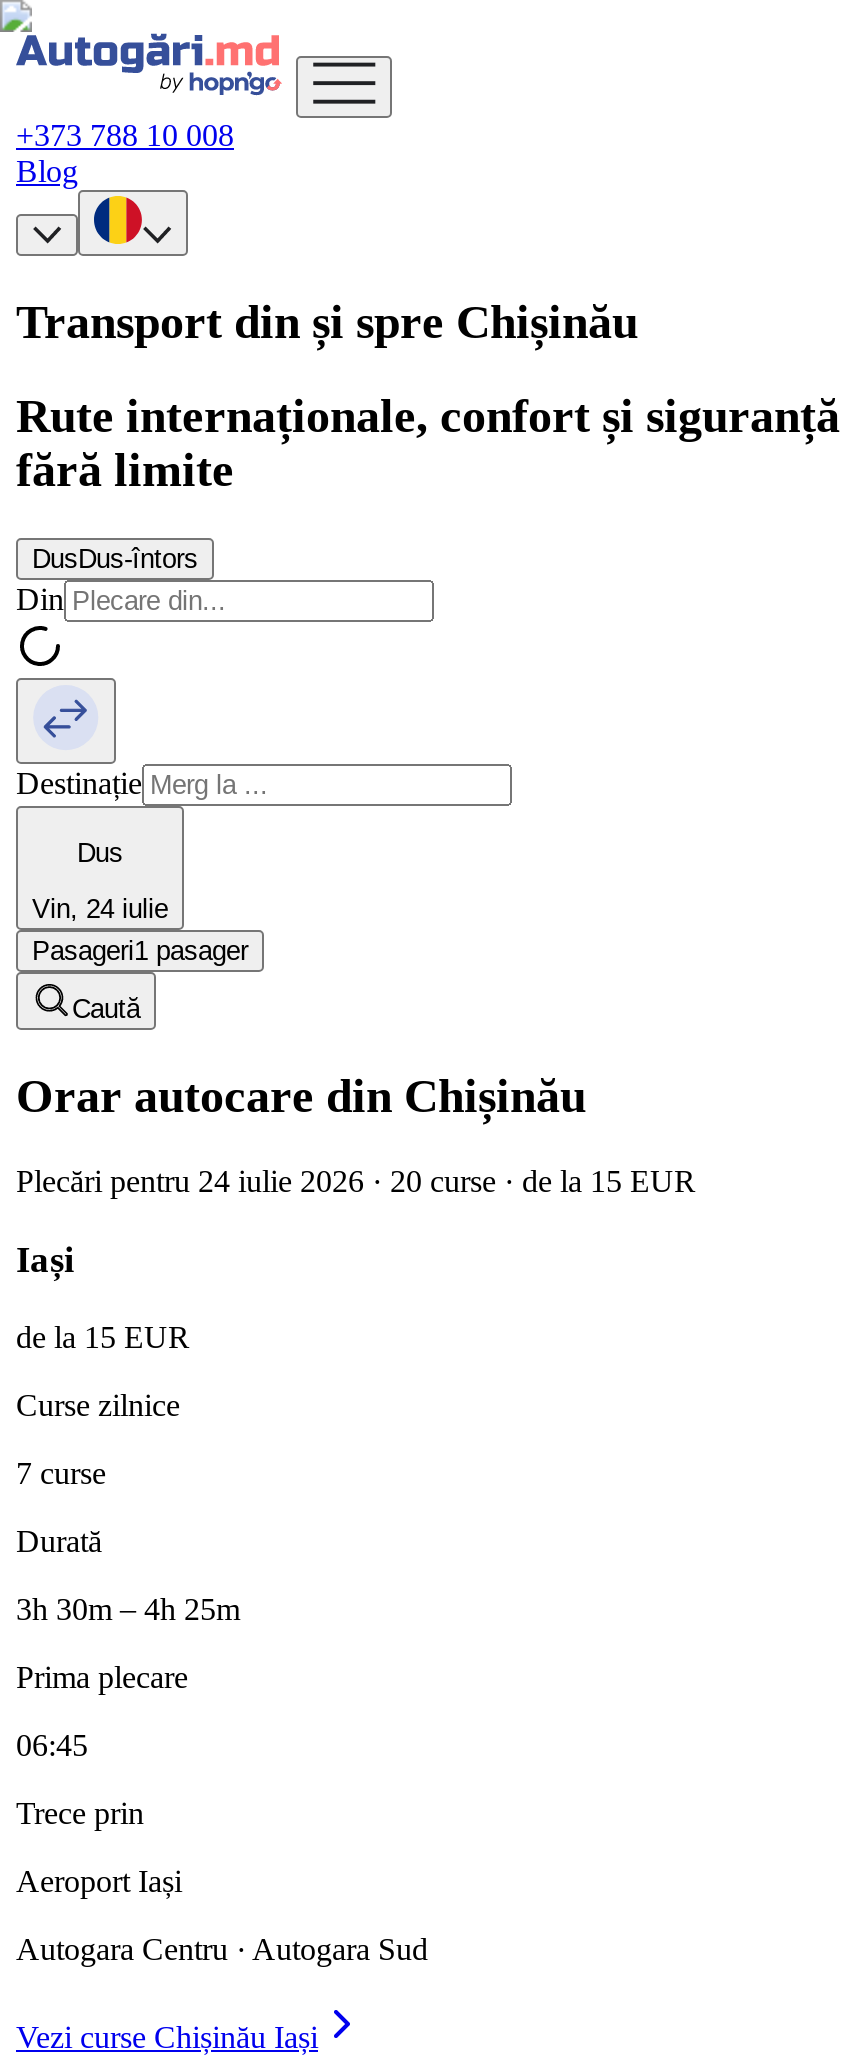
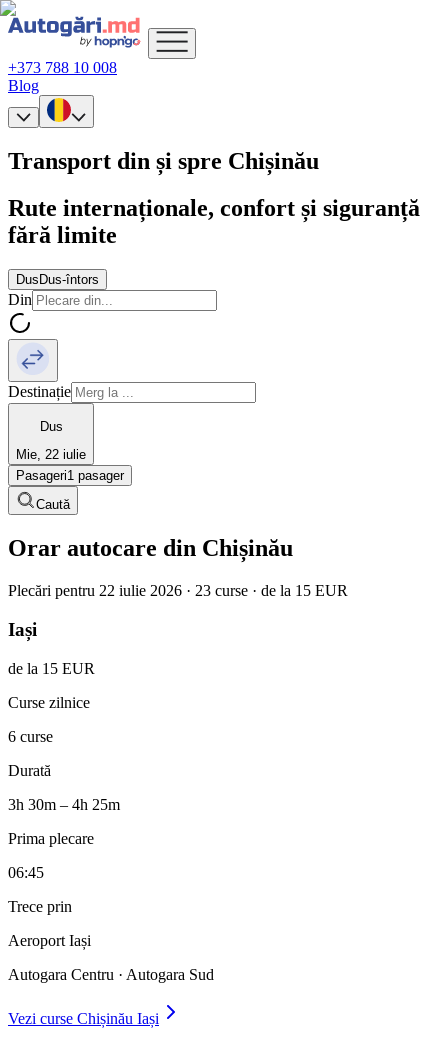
- Vin, 24 iulie
+ Mie, 22 iulie

- Plecări pentru 24 iulie 2026 · 20 curse · de la 15 EUR
+ Plecări pentru 22 iulie 2026 · 23 curse · de la 15 EUR

- 7 curse
+ 6 curse
